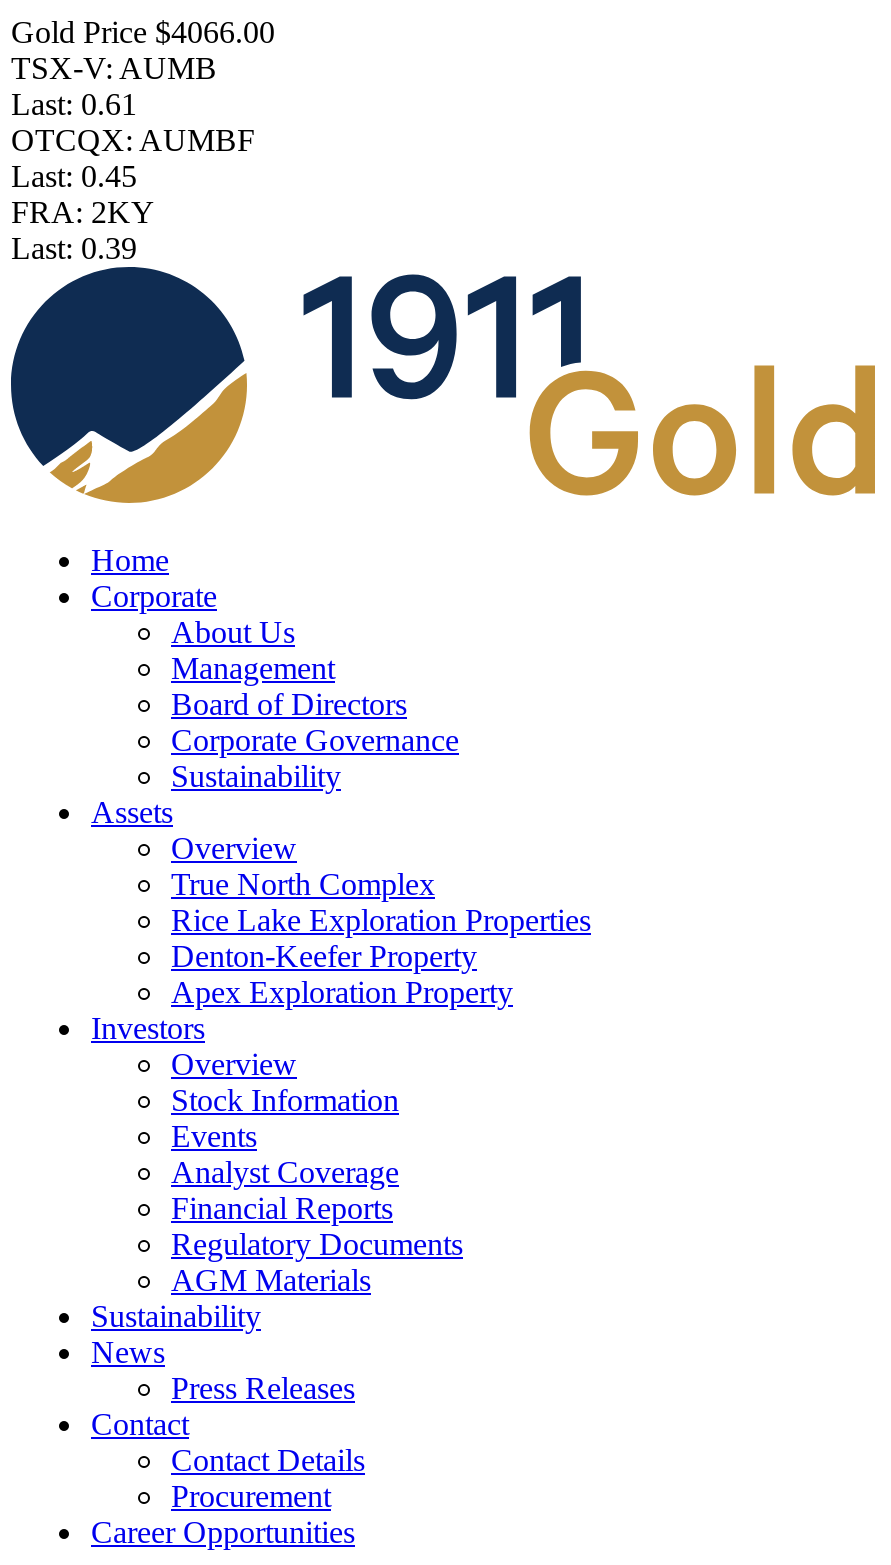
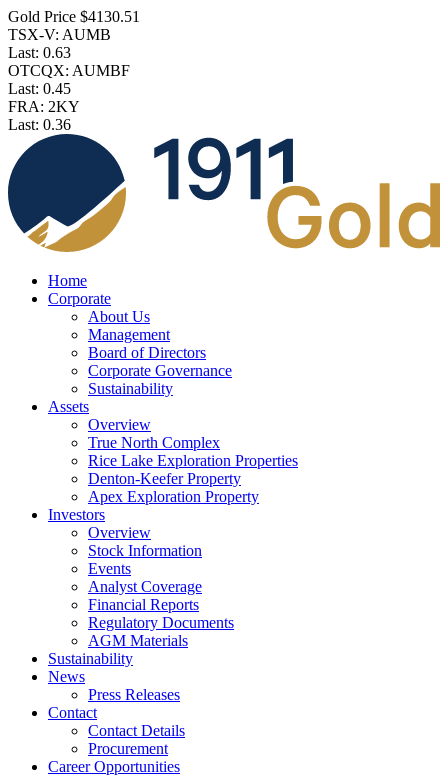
- Gold Price $4066.00
+ Gold Price $4130.51

- Last: 0.61
+ Last: 0.63

- Last: 0.39
+ Last: 0.36
